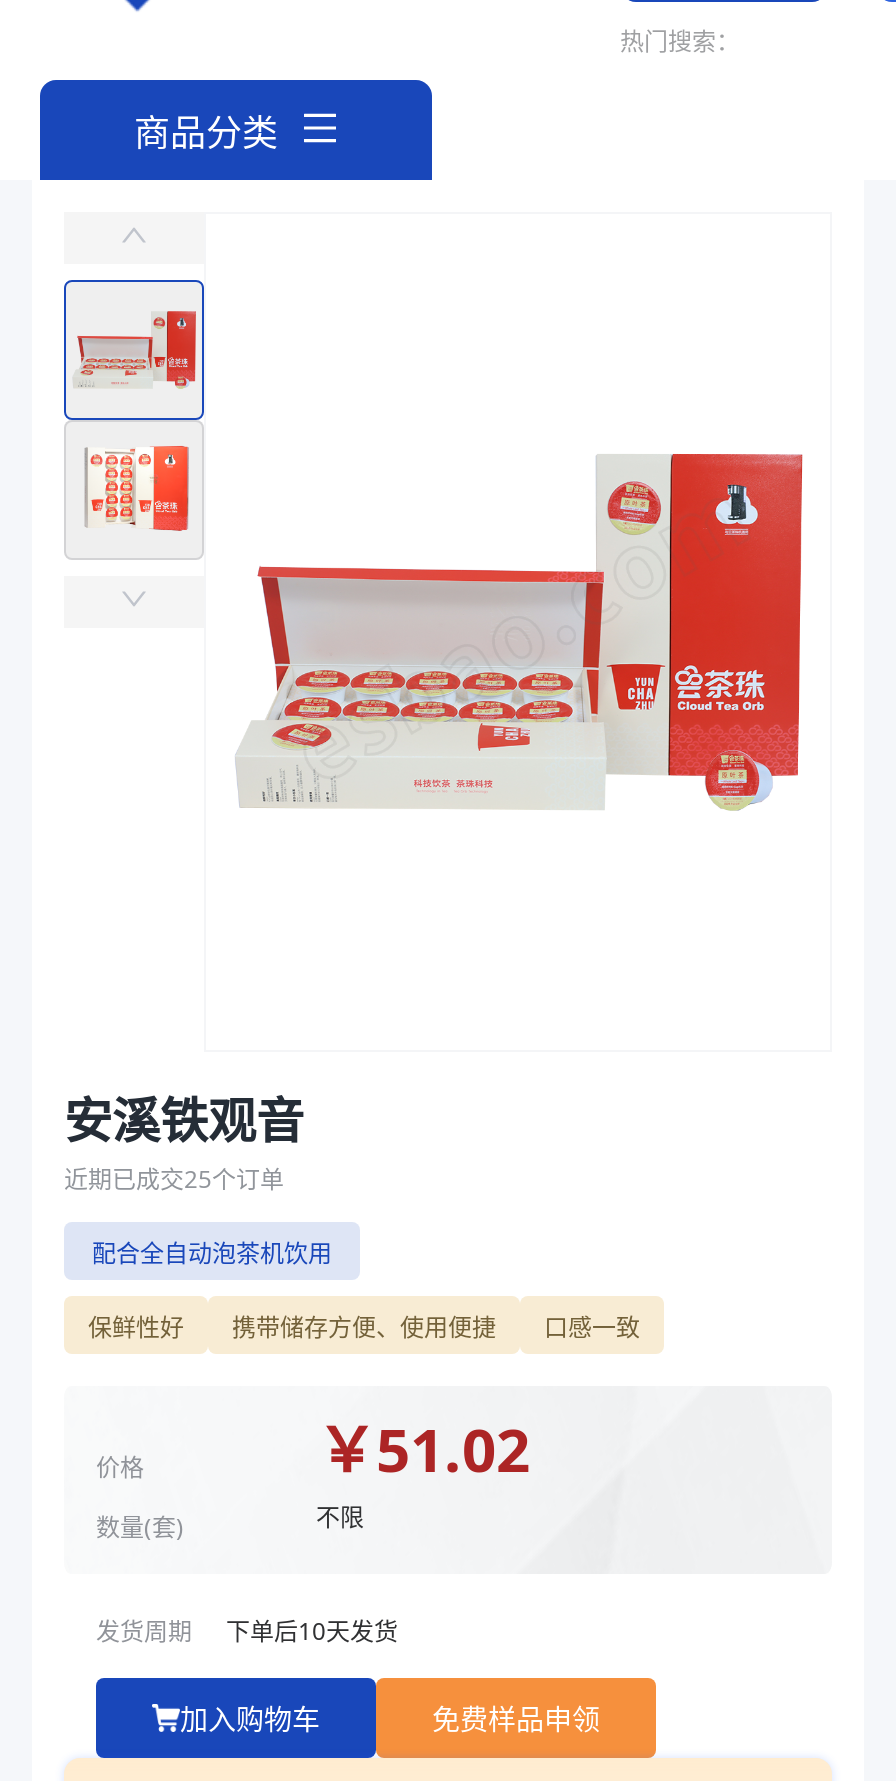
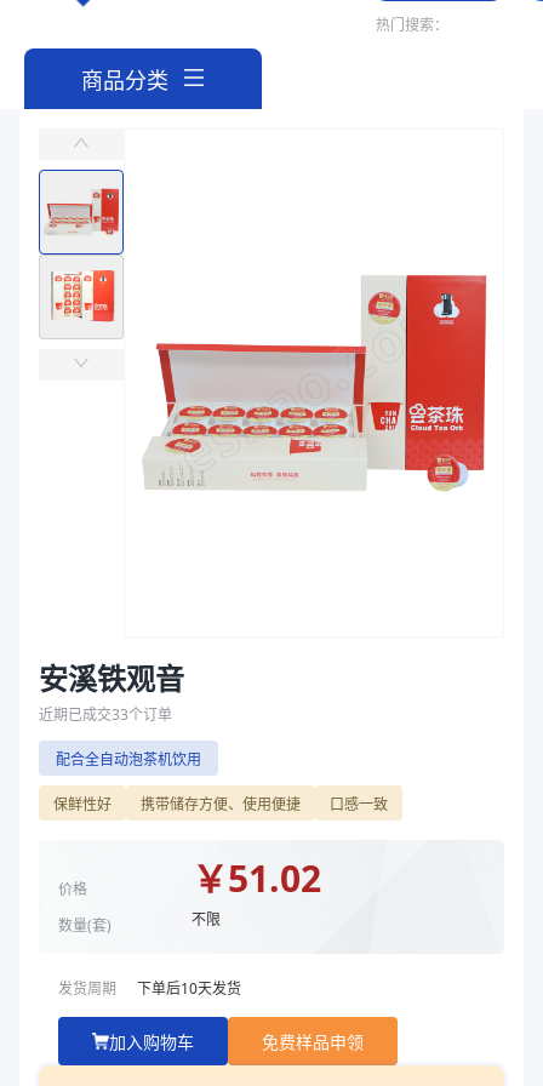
- 近期已成交25个订单
+ 近期已成交33个订单
